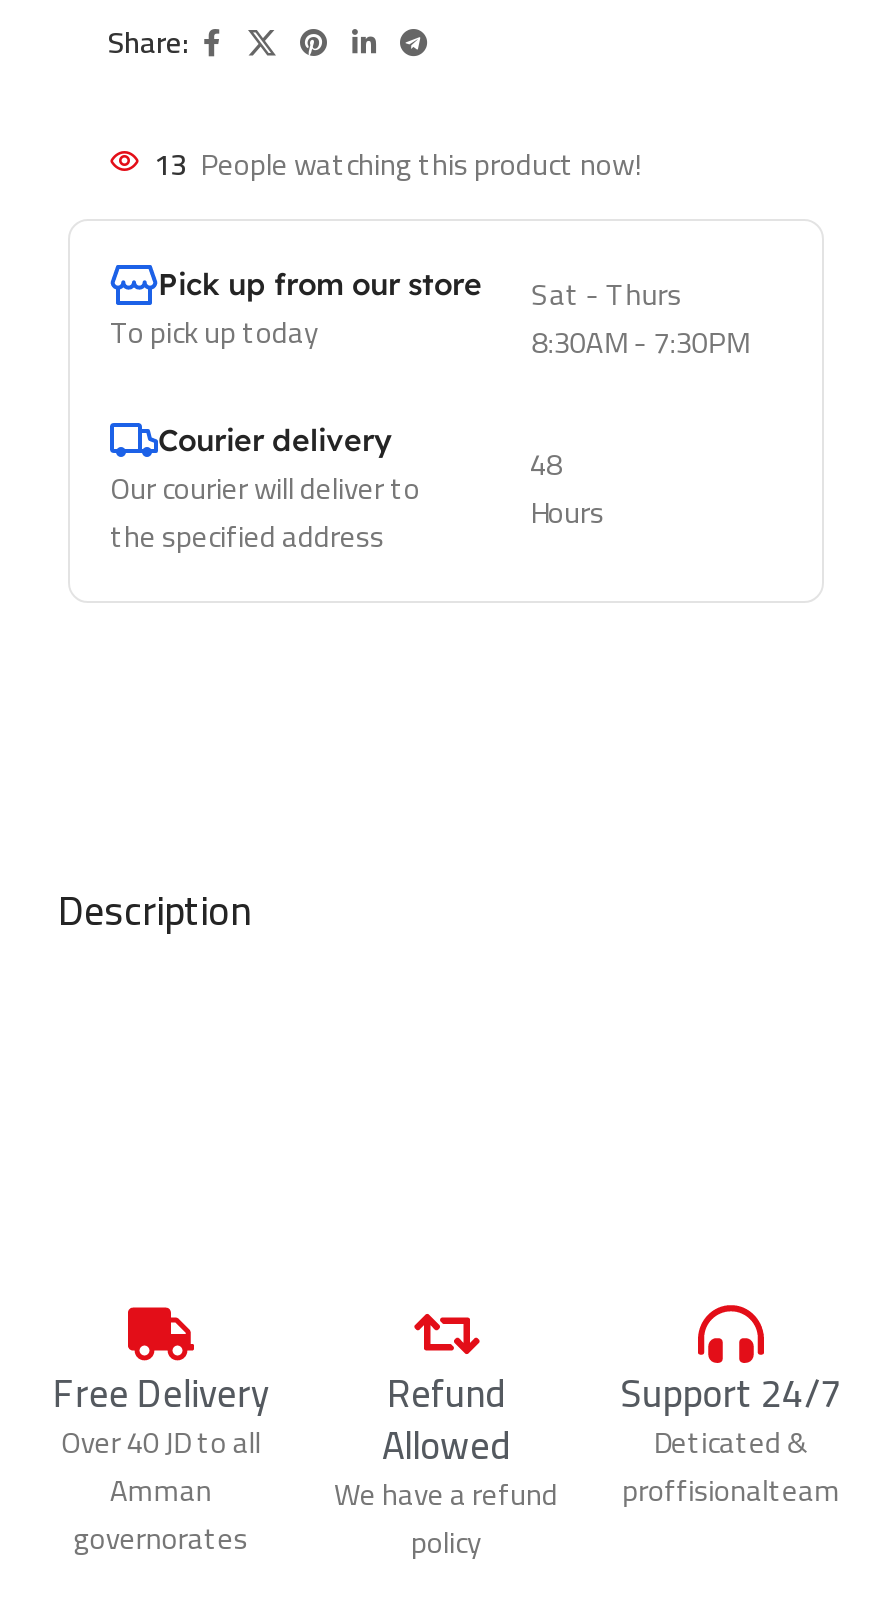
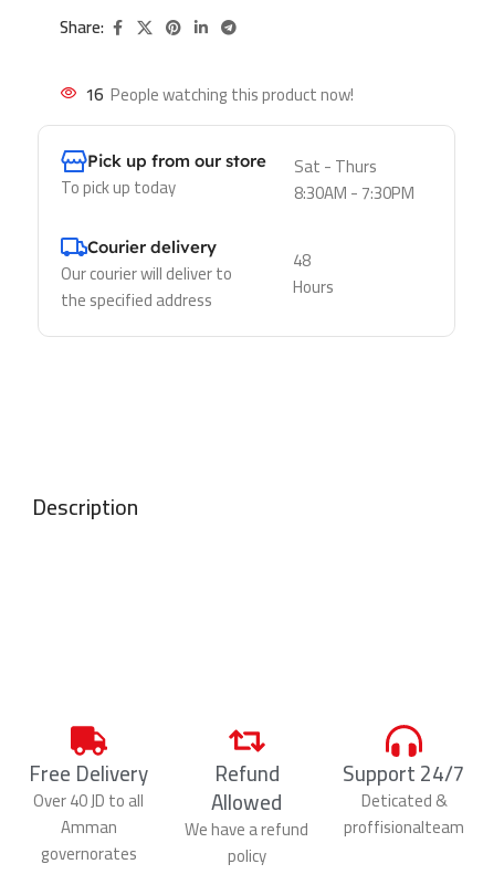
- 13 People watching this product now!
+ 16 People watching this product now!
